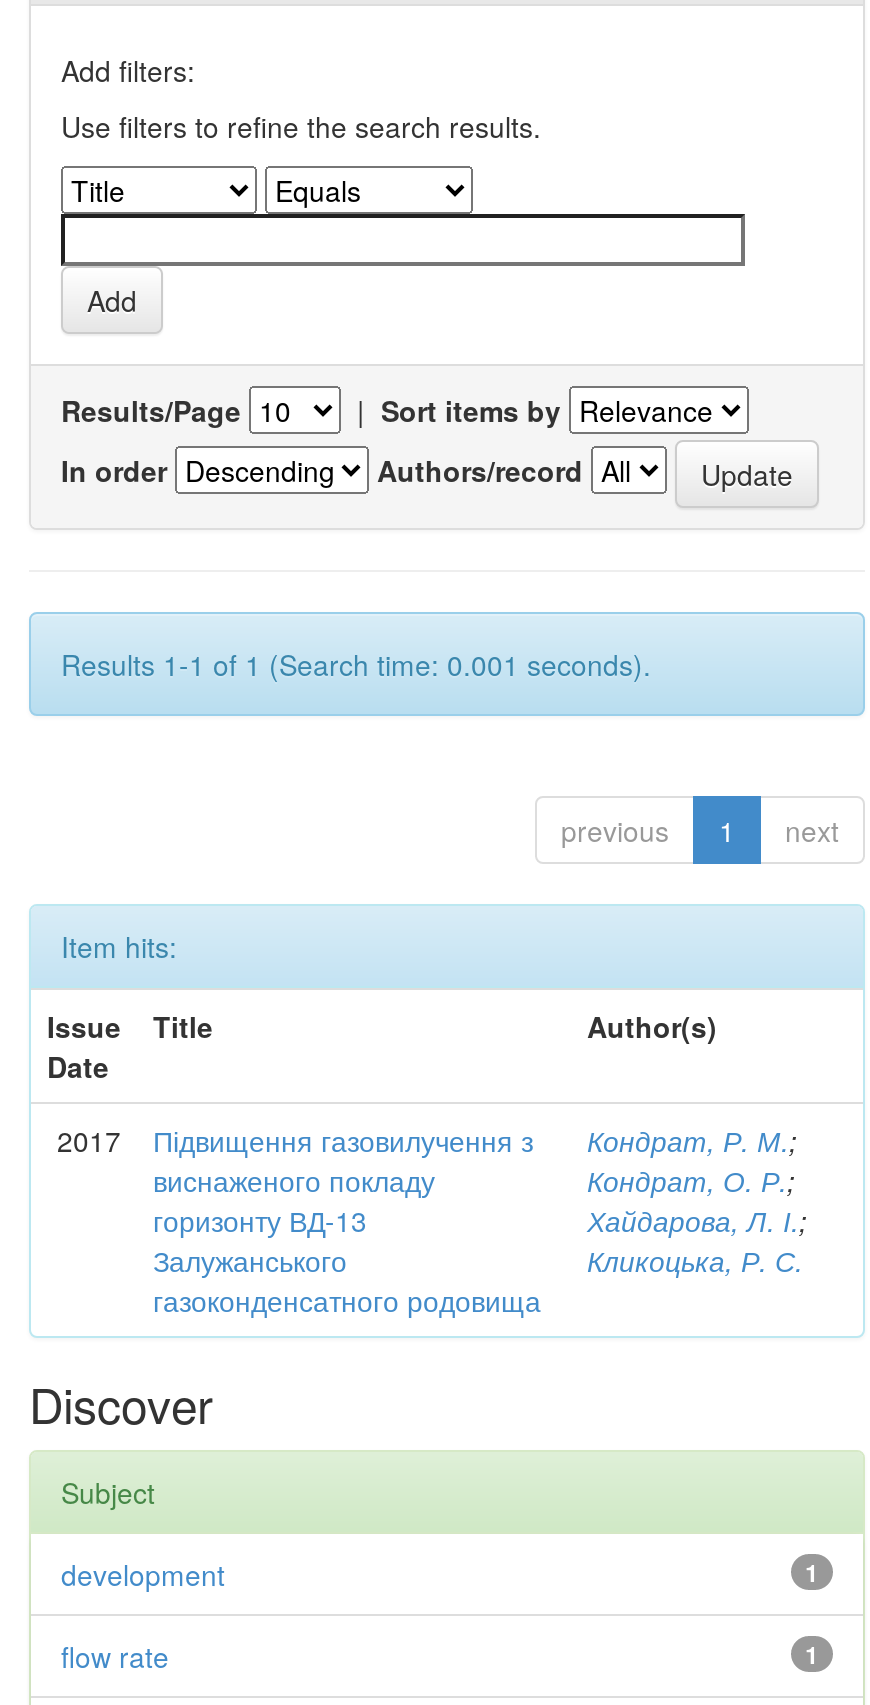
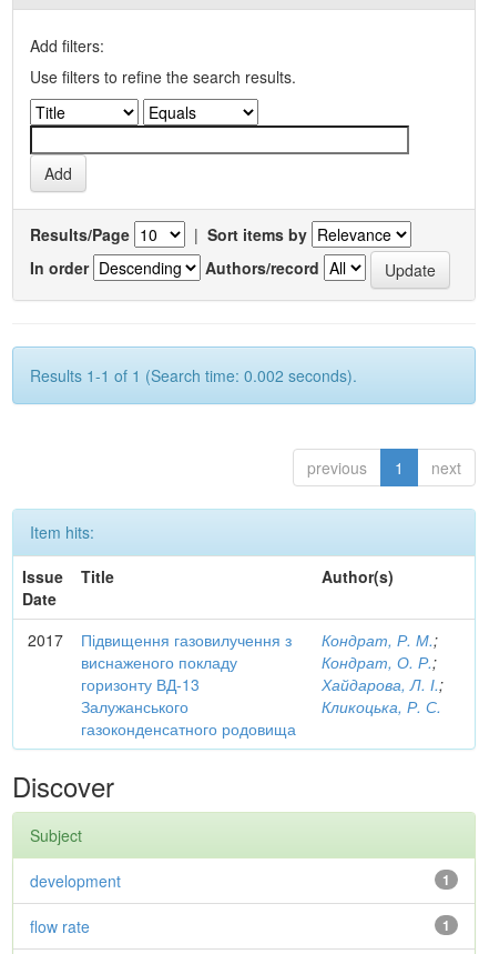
- Results 1-1 of 1 (Search time: 0.001 seconds).
+ Results 1-1 of 1 (Search time: 0.002 seconds).
